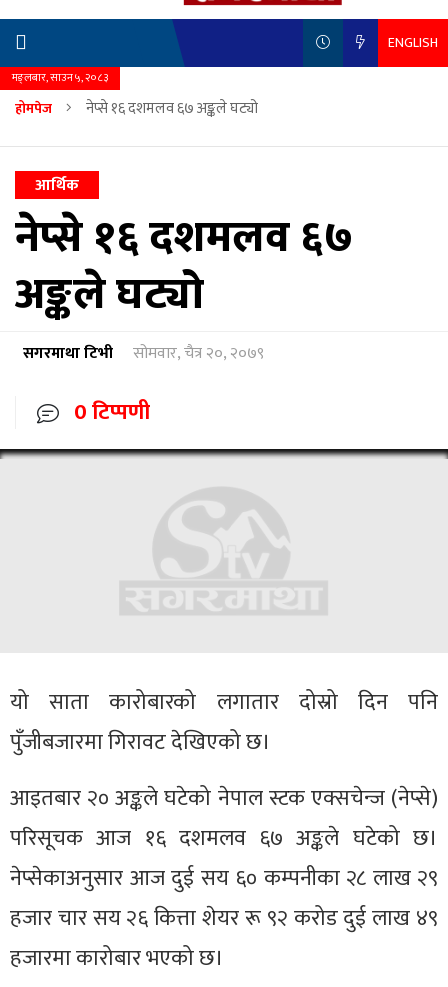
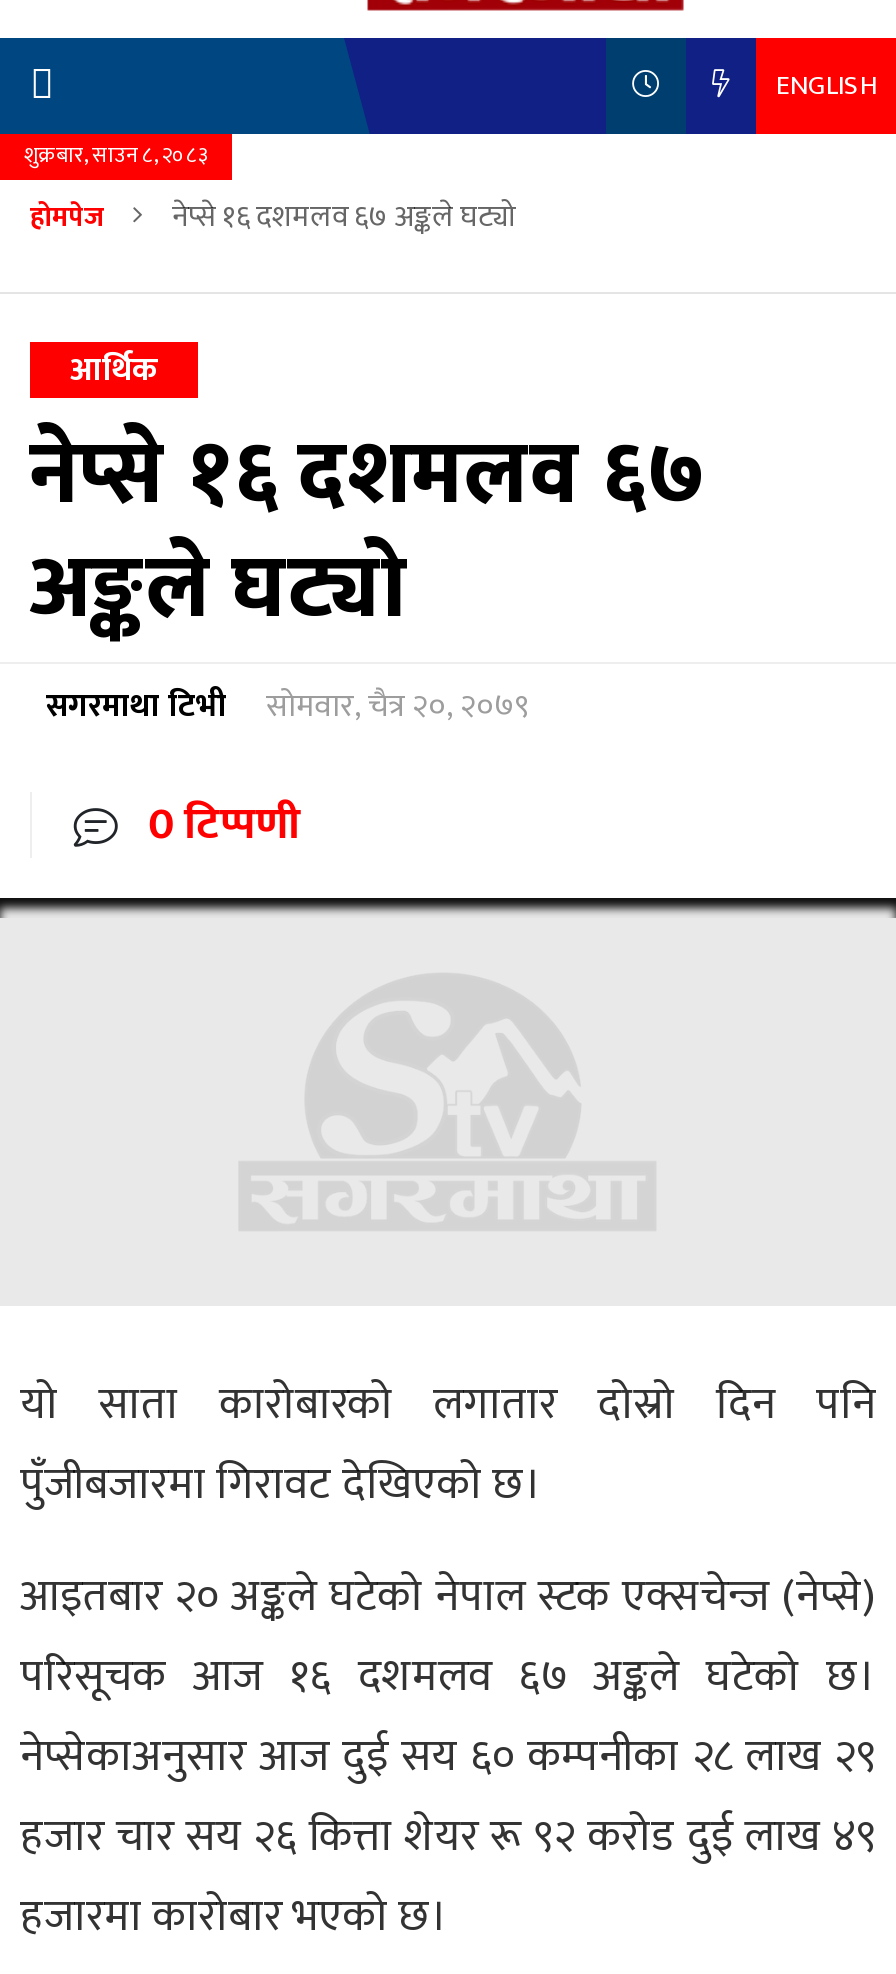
- मङ्लबार, साउन ५, २०८३
+ शुक्रबार, साउन ८, २०८३
